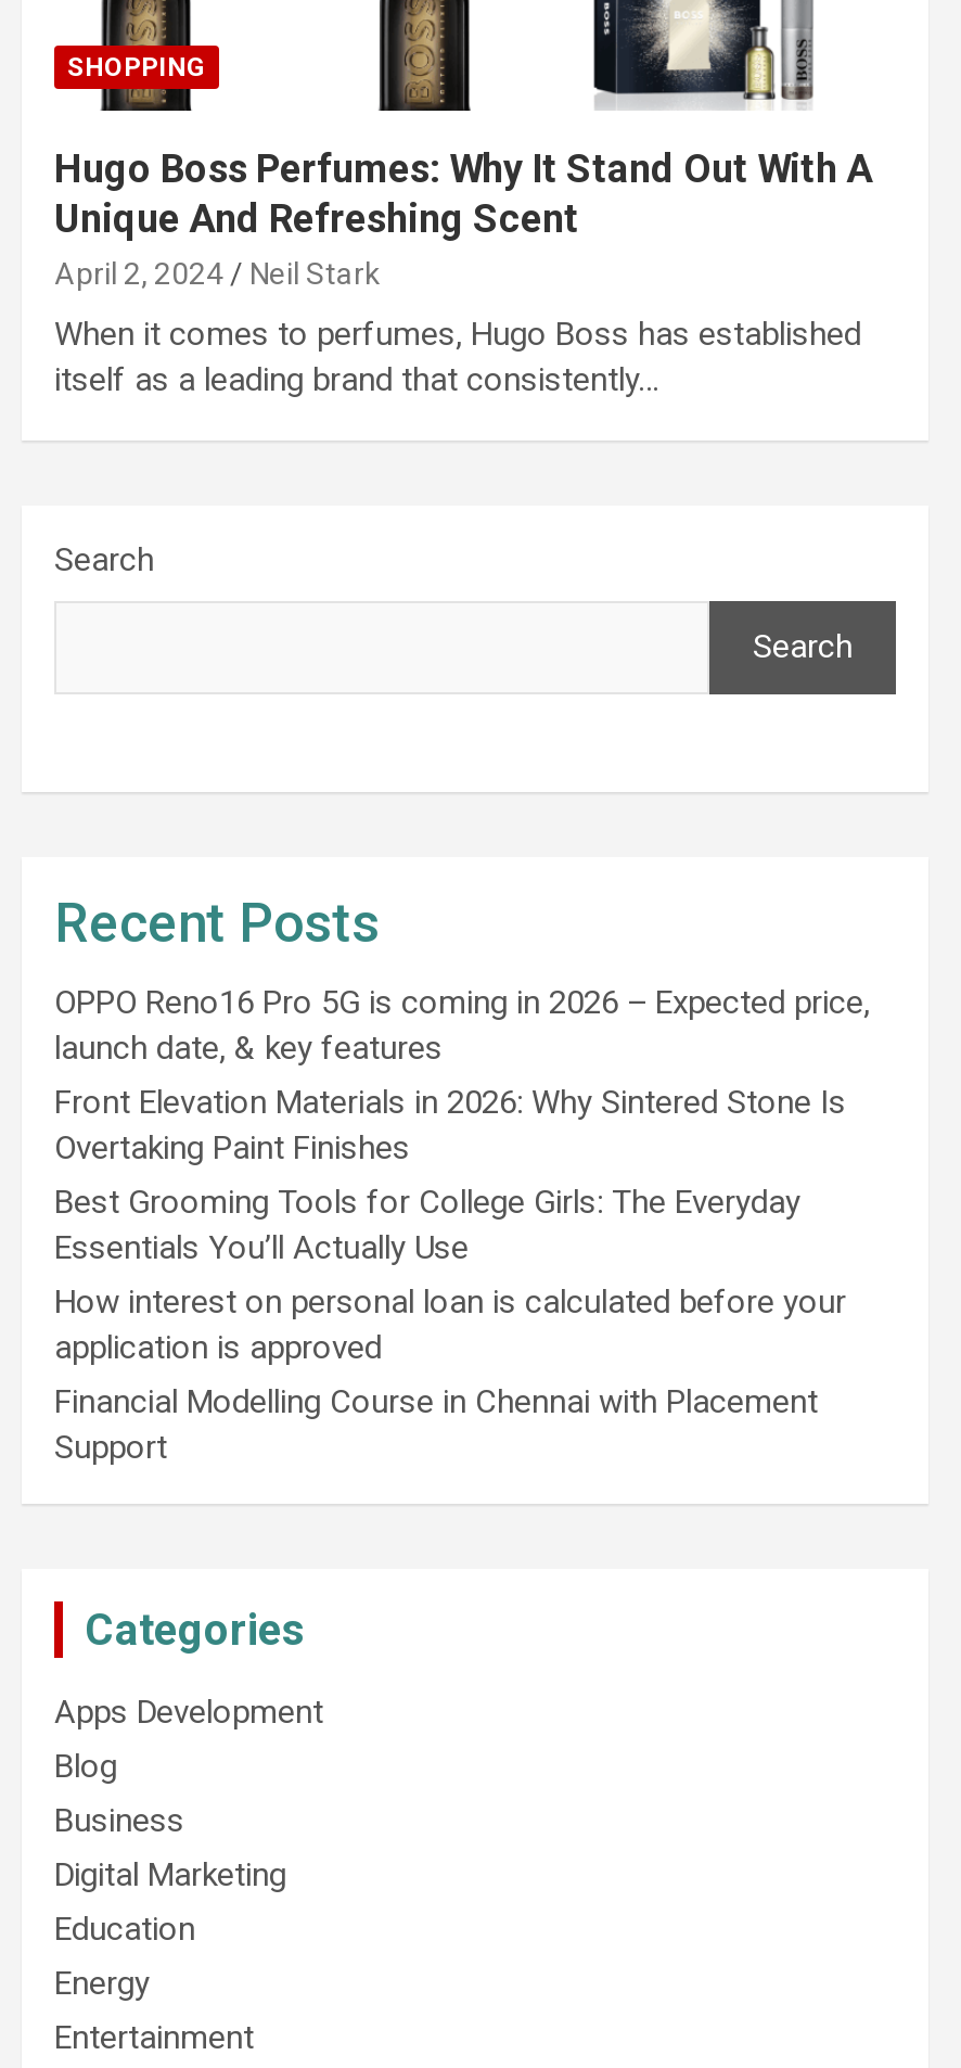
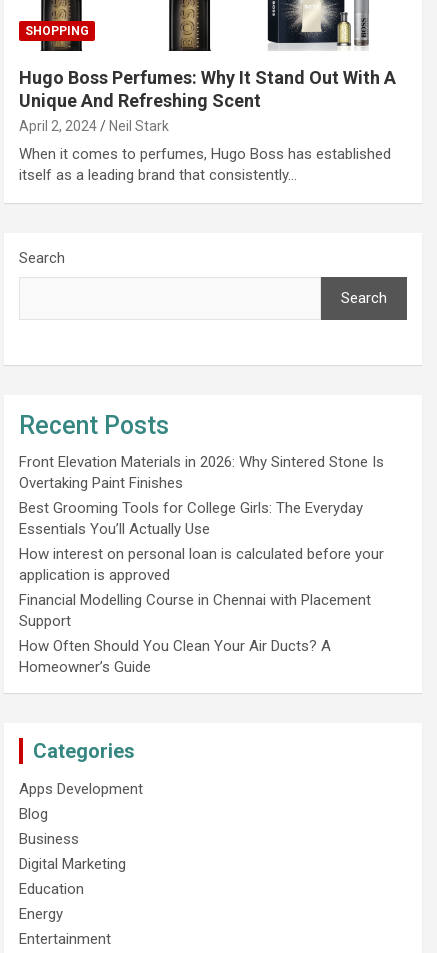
- OPPO Reno16 Pro 5G is coming in 2026 – Expected price,
- launch date, & key features

moved up: Front Elevation Materials in 2026: Why Sintered Stone Is | Overtaking Paint Finishes | Best Grooming Tools for College Girls: The Everyday | Essentials You’ll Actually Use | How interest on personal loan is calculated before your | application is approved | Financial Modelling Course in Chennai with Placement | Support

+ How Often Should You Clean Your Air Ducts? A
+ Homeowner’s Guide
